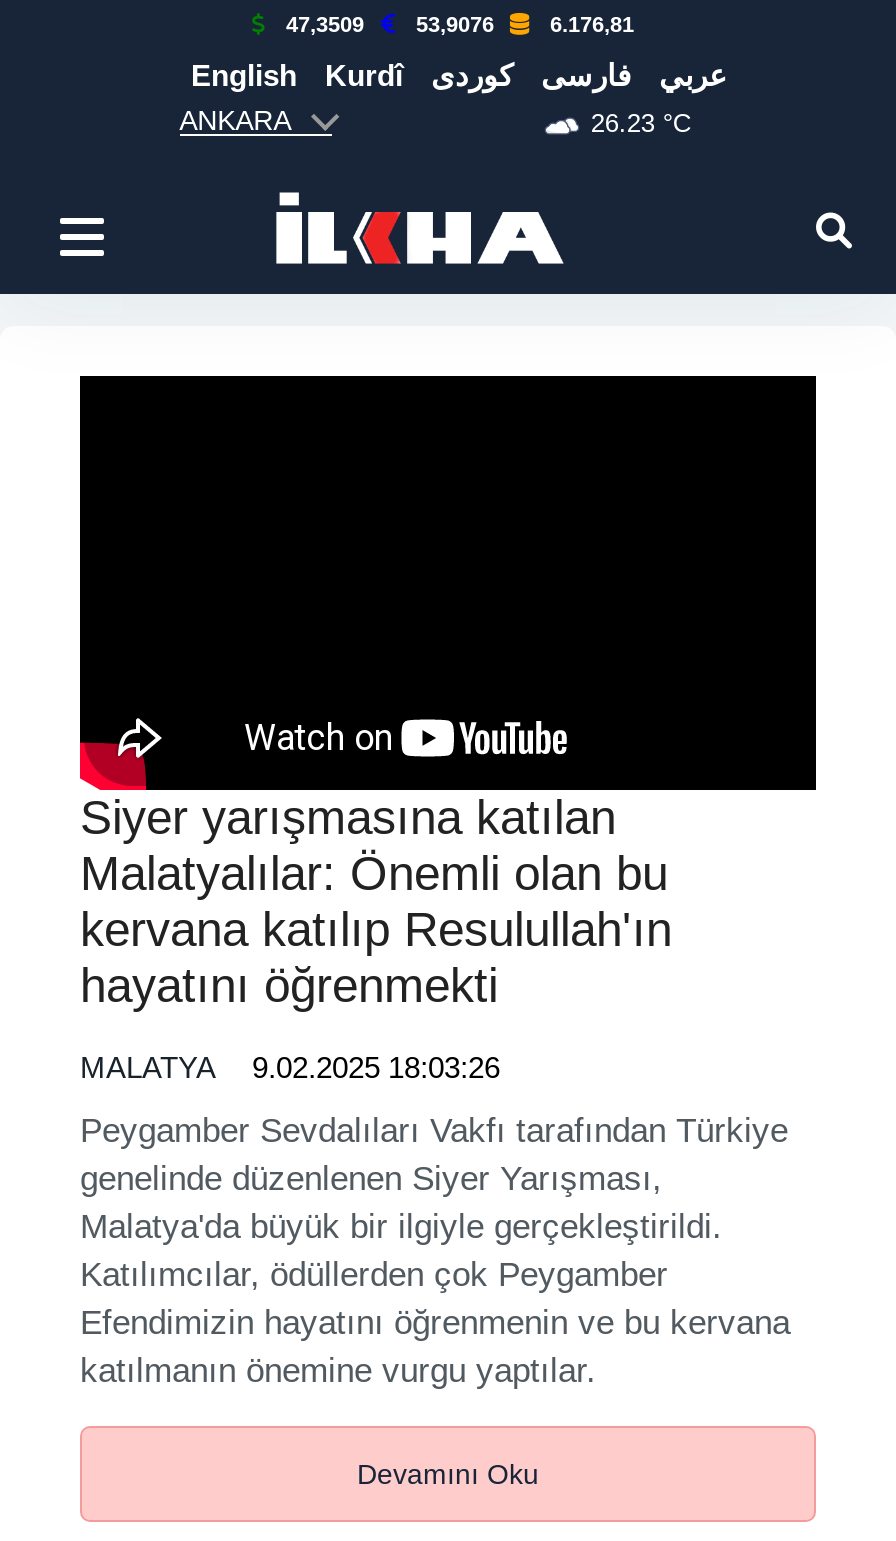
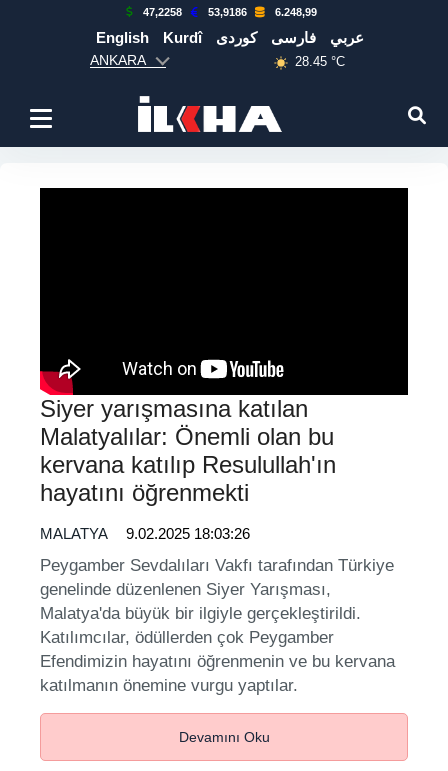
- 47,3509
+ 47,2258

- 53,9076
+ 53,9186

- 6.176,81
+ 6.248,99

- 26.23 °C
+ 28.45 °C
